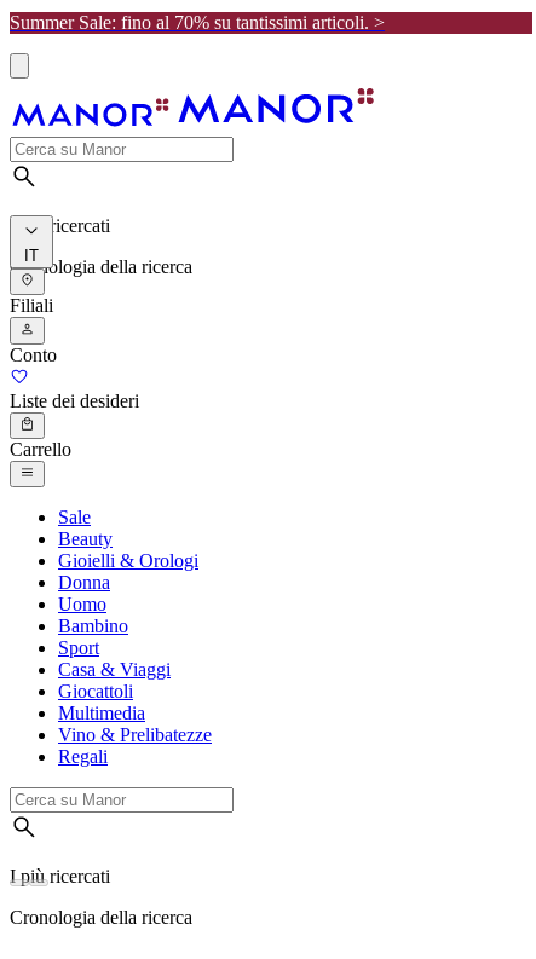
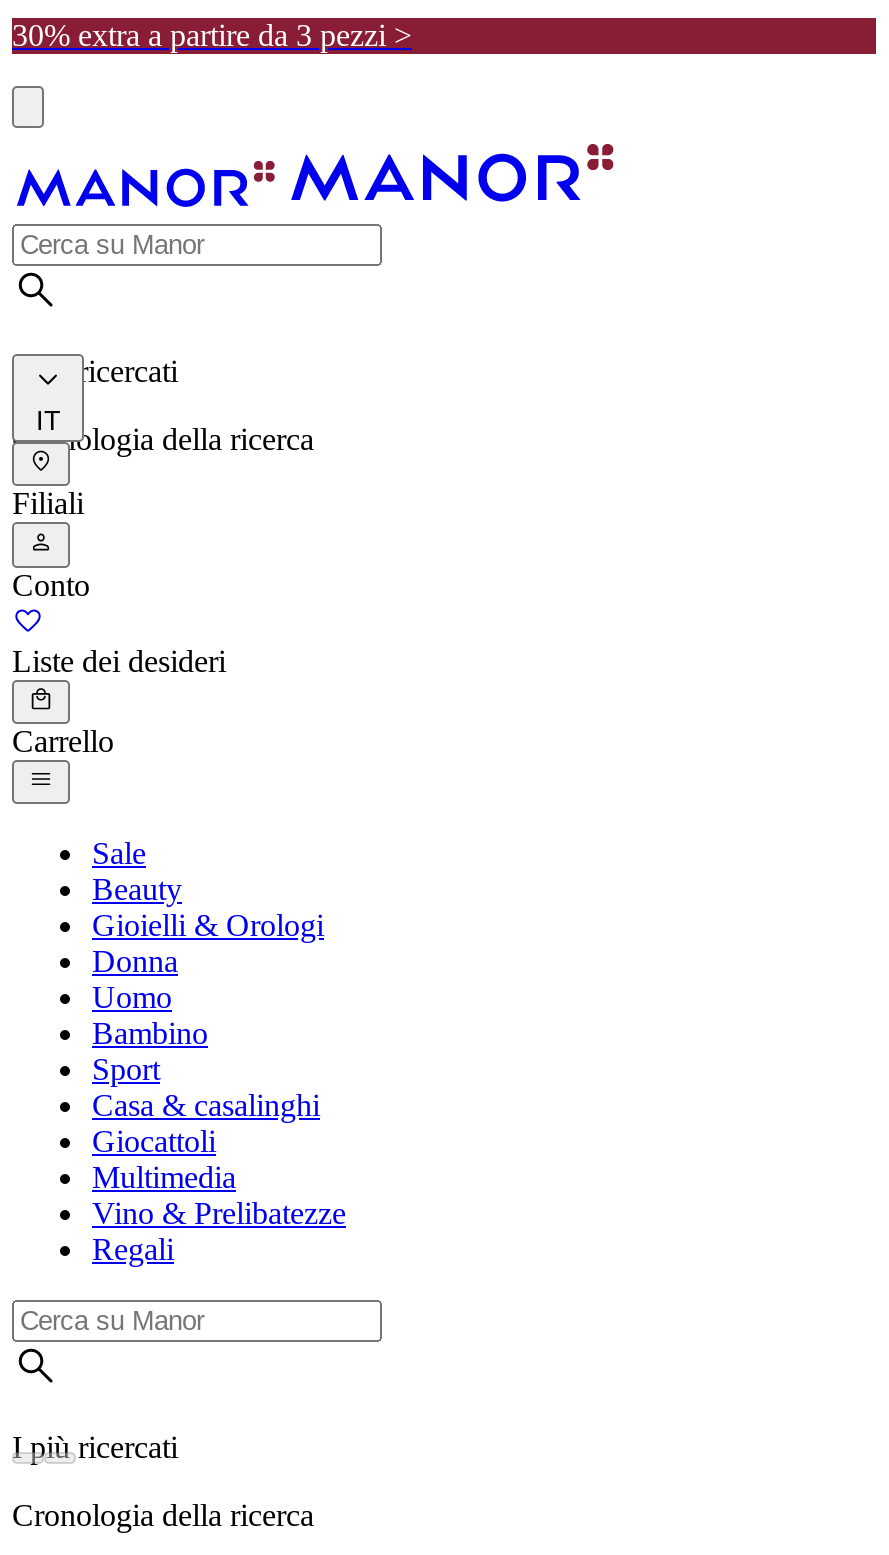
- Summer Sale: fino al 70% su tantissimi articoli. >
+ 30% extra a partire da 3 pezzi >

- Casa & Viaggi
+ Casa & casalinghi
